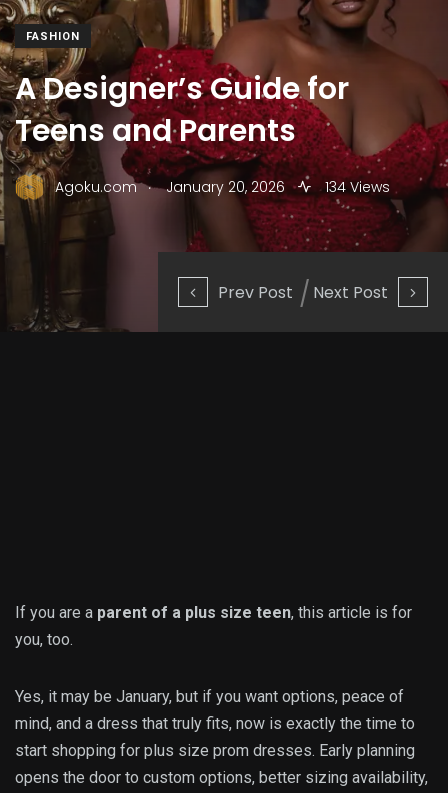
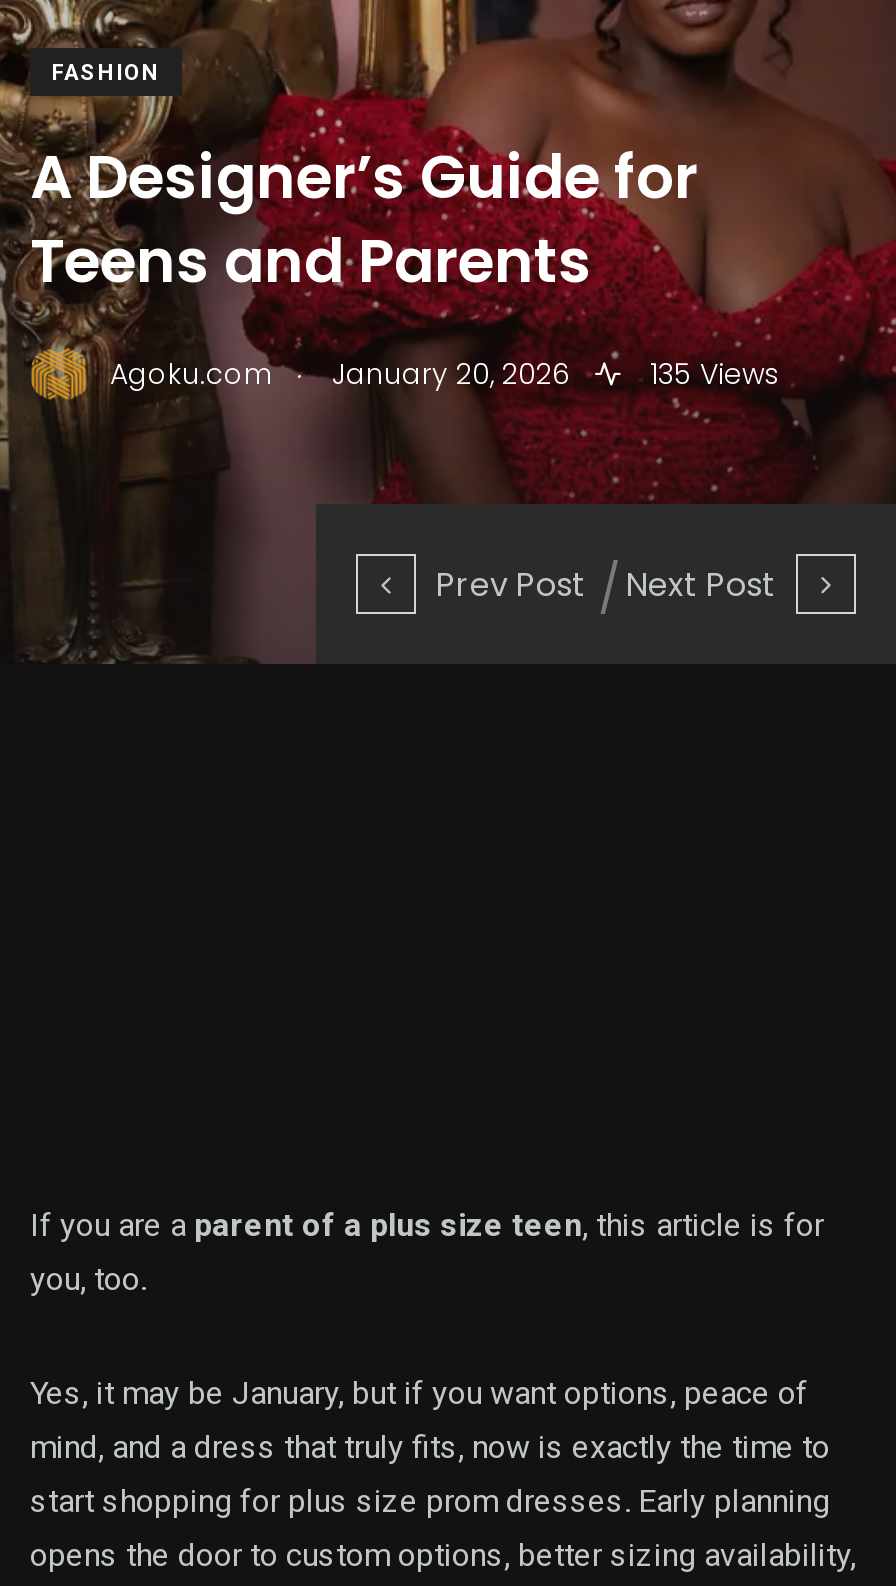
- Agoku.com . January 20, 2026 134 Views
+ Agoku.com . January 20, 2026 135 Views
